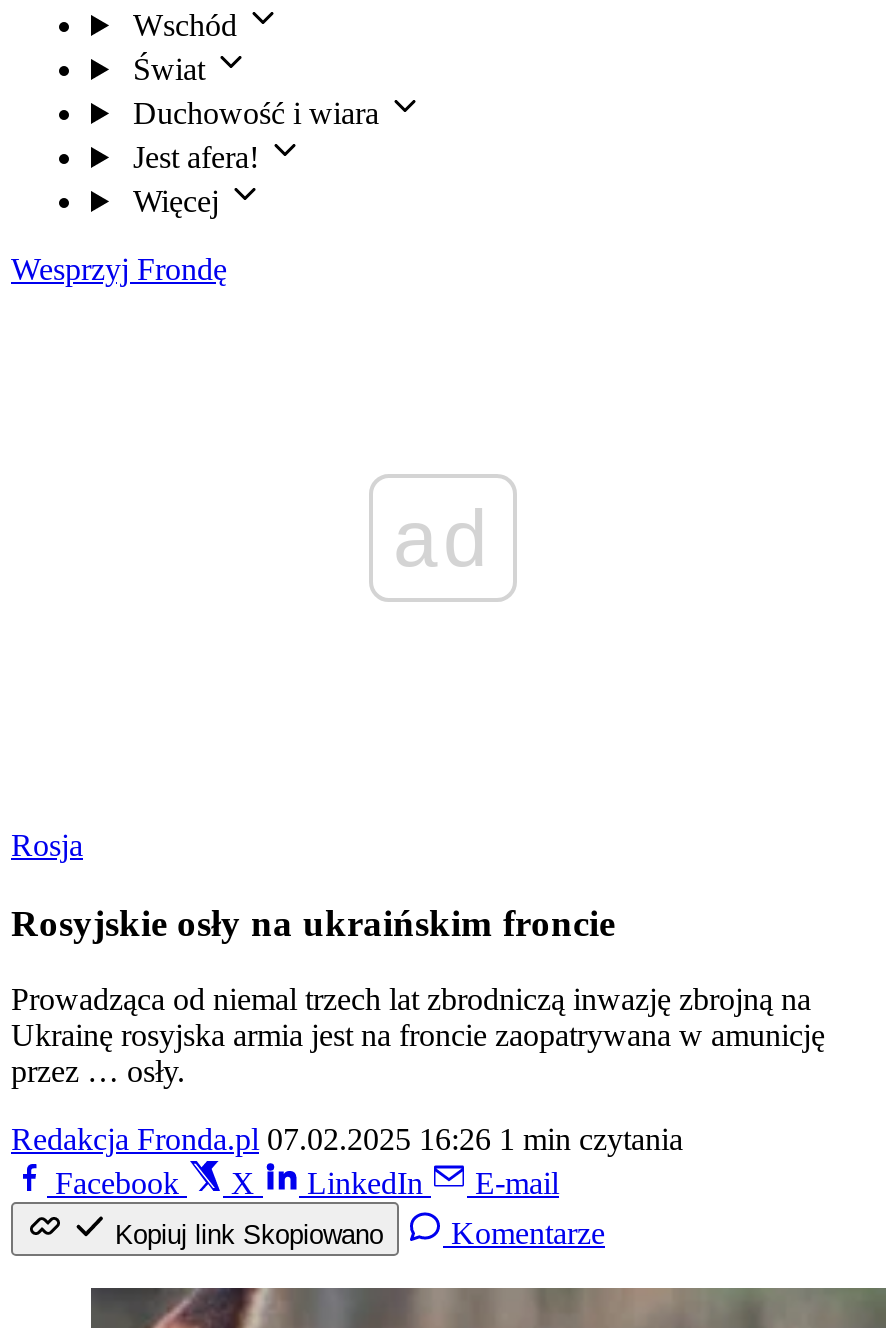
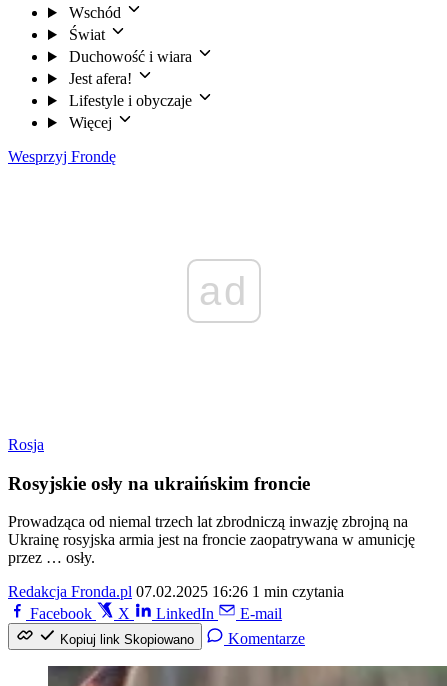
+ Lifestyle i obyczaje
